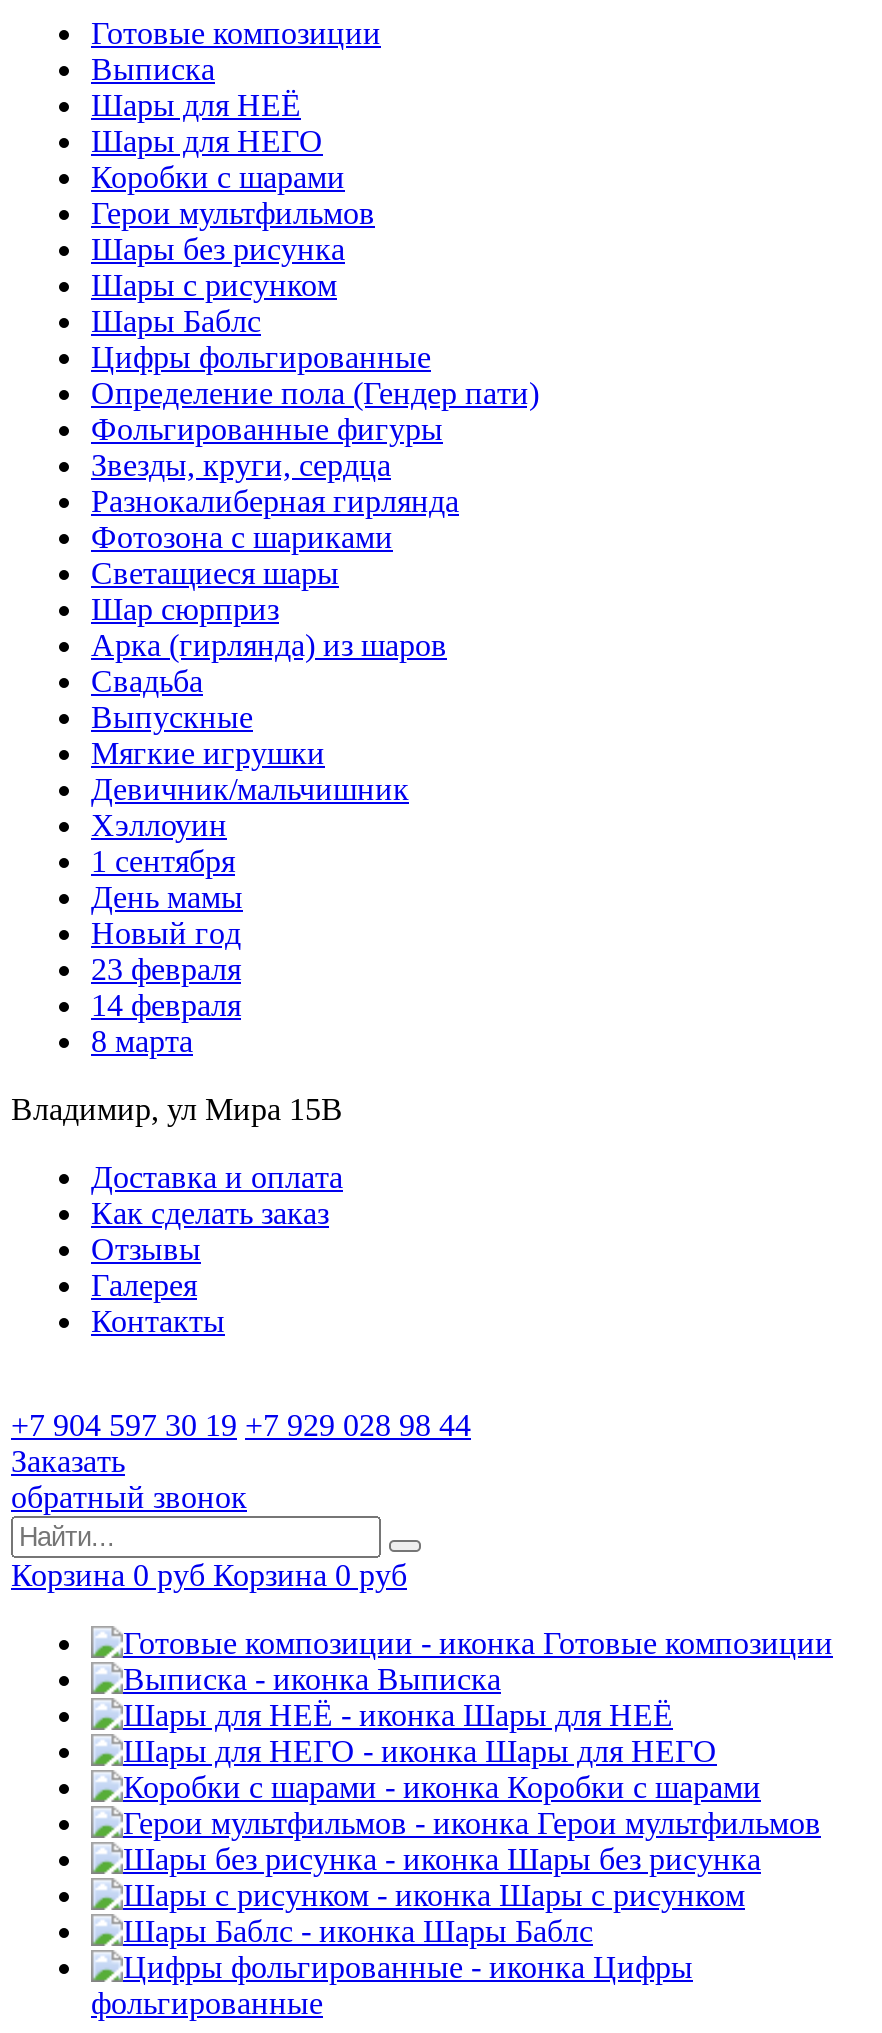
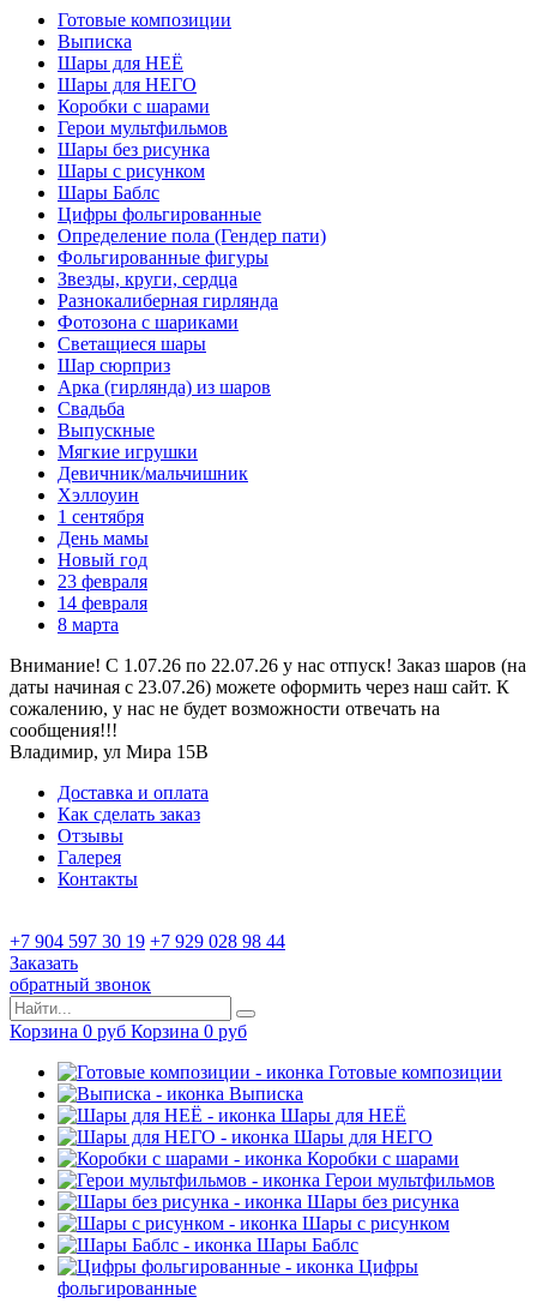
+ Внимание! С 1.07.26 по 22.07.26 у нас отпуск! Заказ шаров (на
+ даты начиная с 23.07.26) можете оформить через наш сайт. К
+ сожалению, у нас не будет возможности отвечать на
+ сообщения!!!
